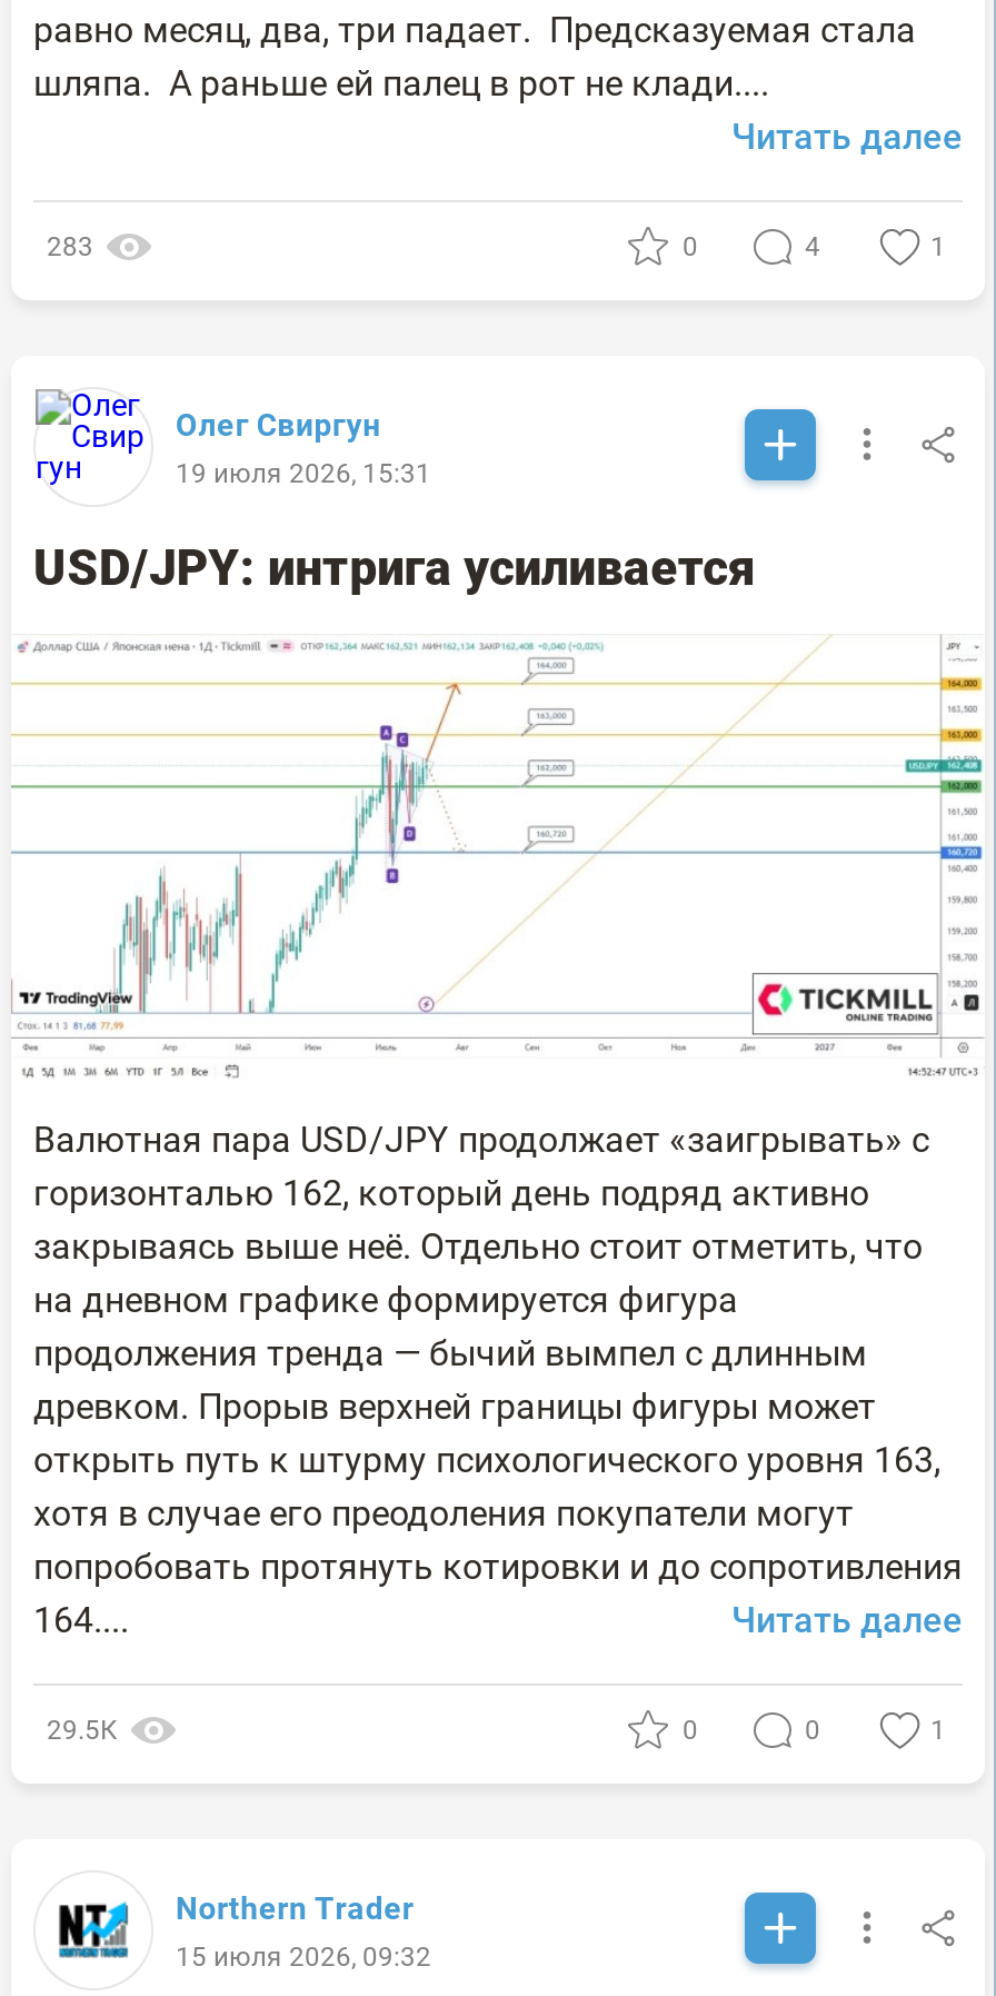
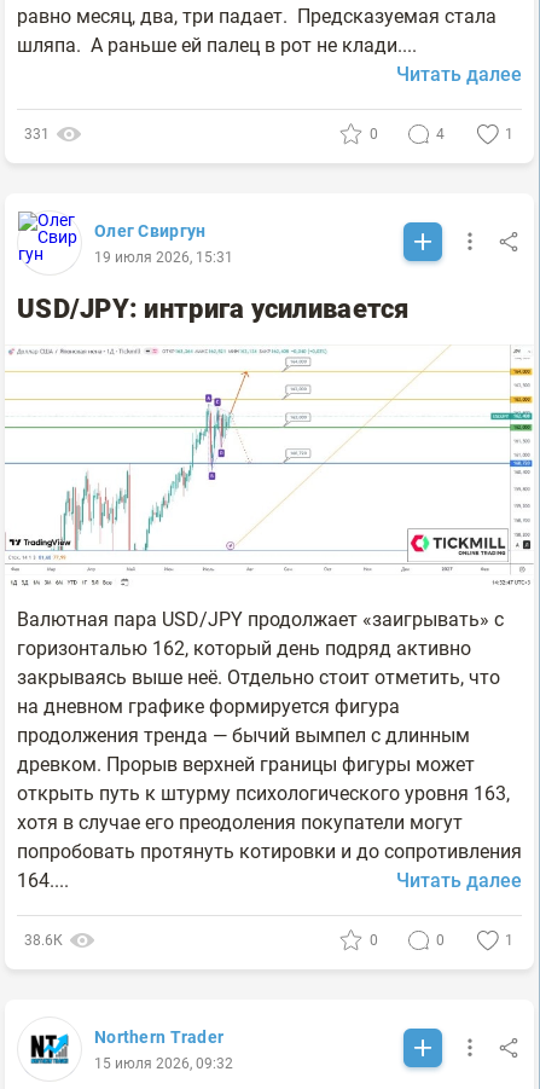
- 283
+ 331

- 29.5К
+ 38.6К
